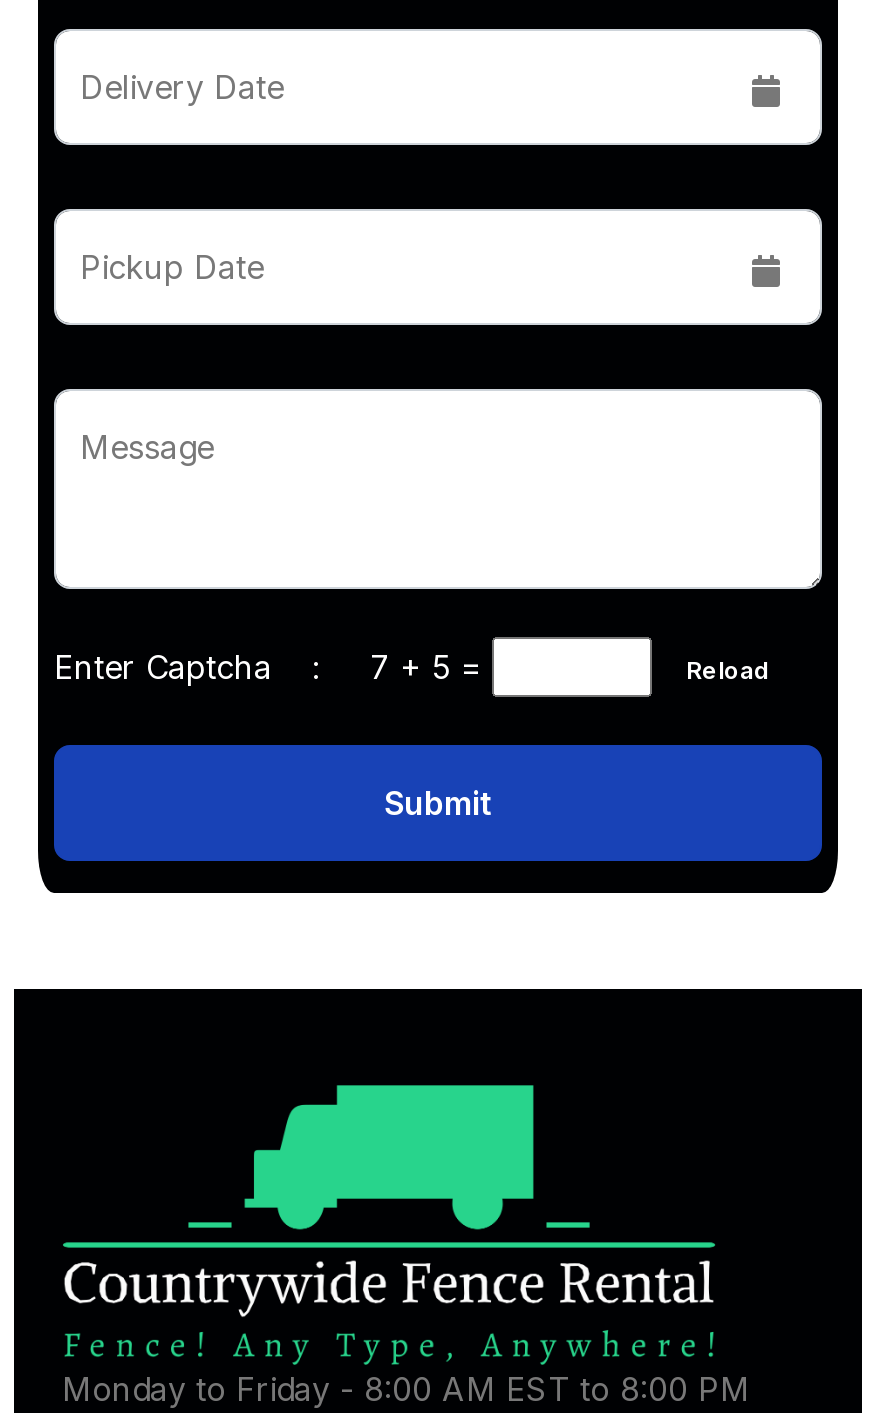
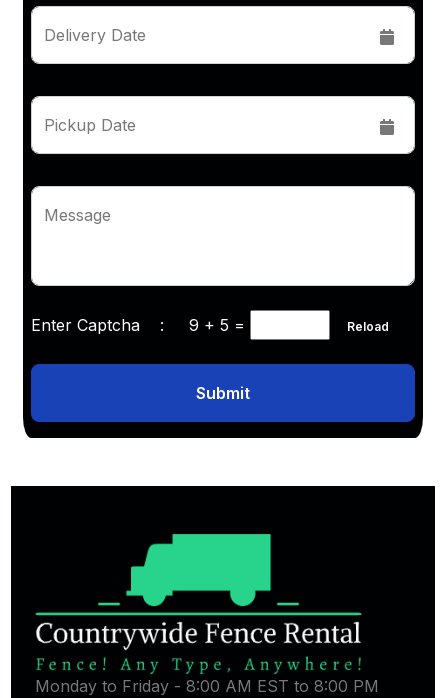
- Enter Captcha : 7 + 5 =
+ Enter Captcha : 9 + 5 =
